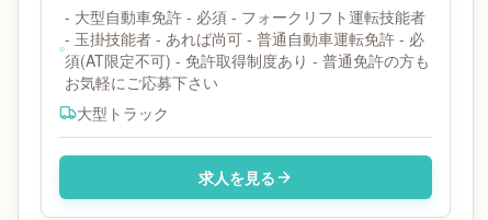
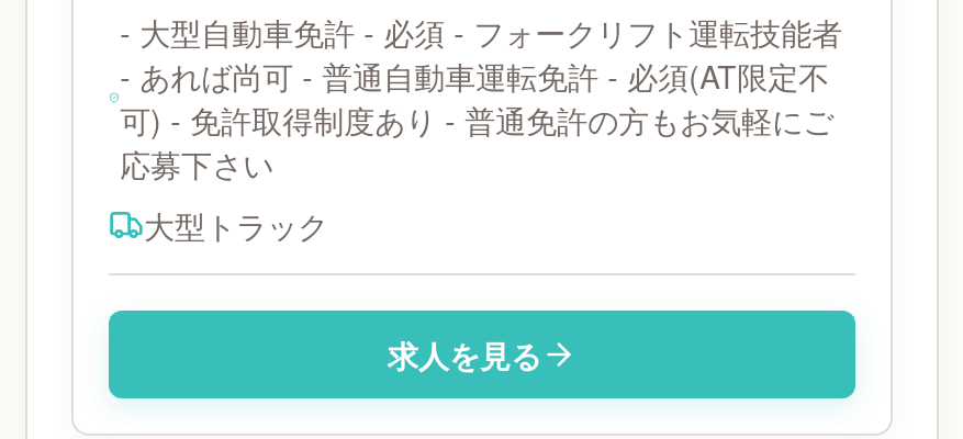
- - 玉掛技能者 - あれば尚可 - 普通自動車運転免許 - 必
- 須(AT限定不可) - 免許取得制度あり - 普通免許の方も
- お気軽にご応募下さい
+ - あれば尚可 - 普通自動車運転免許 - 必須(AT限定不
+ 可) - 免許取得制度あり - 普通免許の方もお気軽にご
+ 応募下さい
